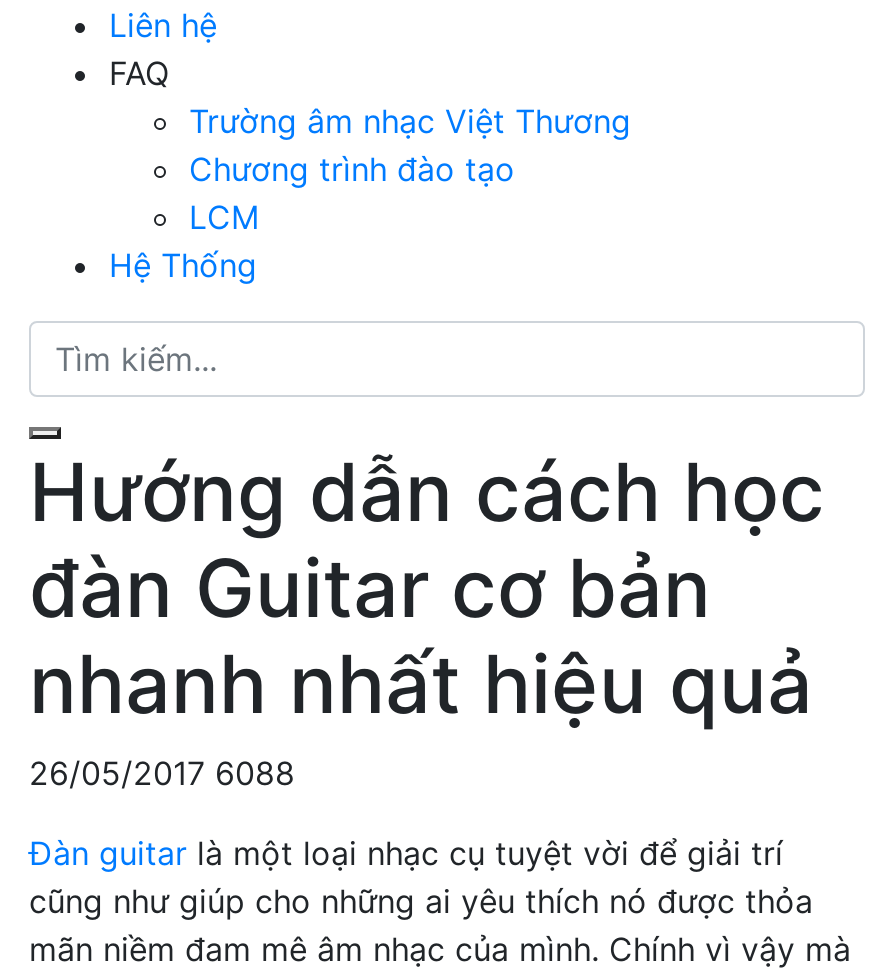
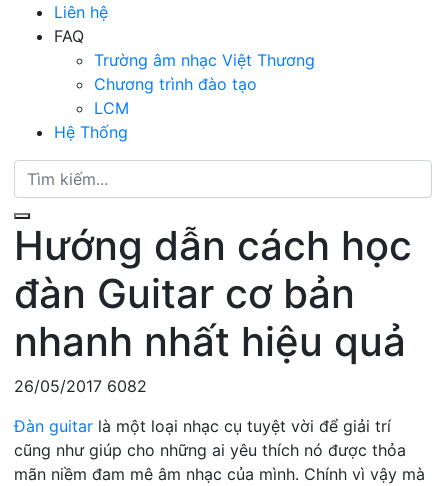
- 26/05/2017 6088
+ 26/05/2017 6082
